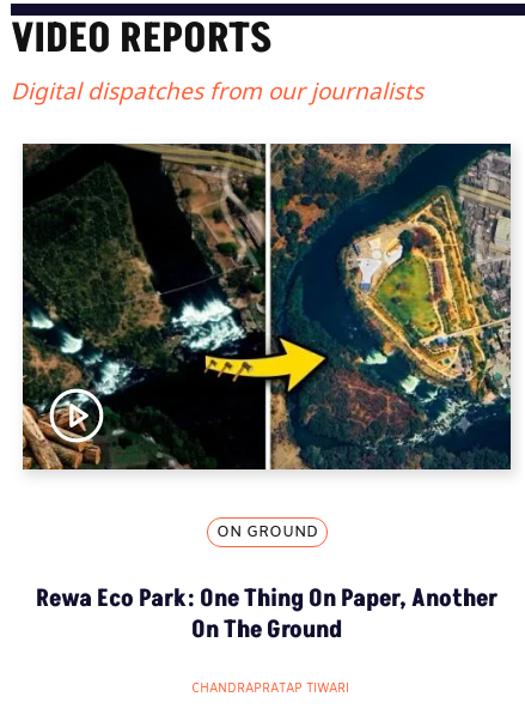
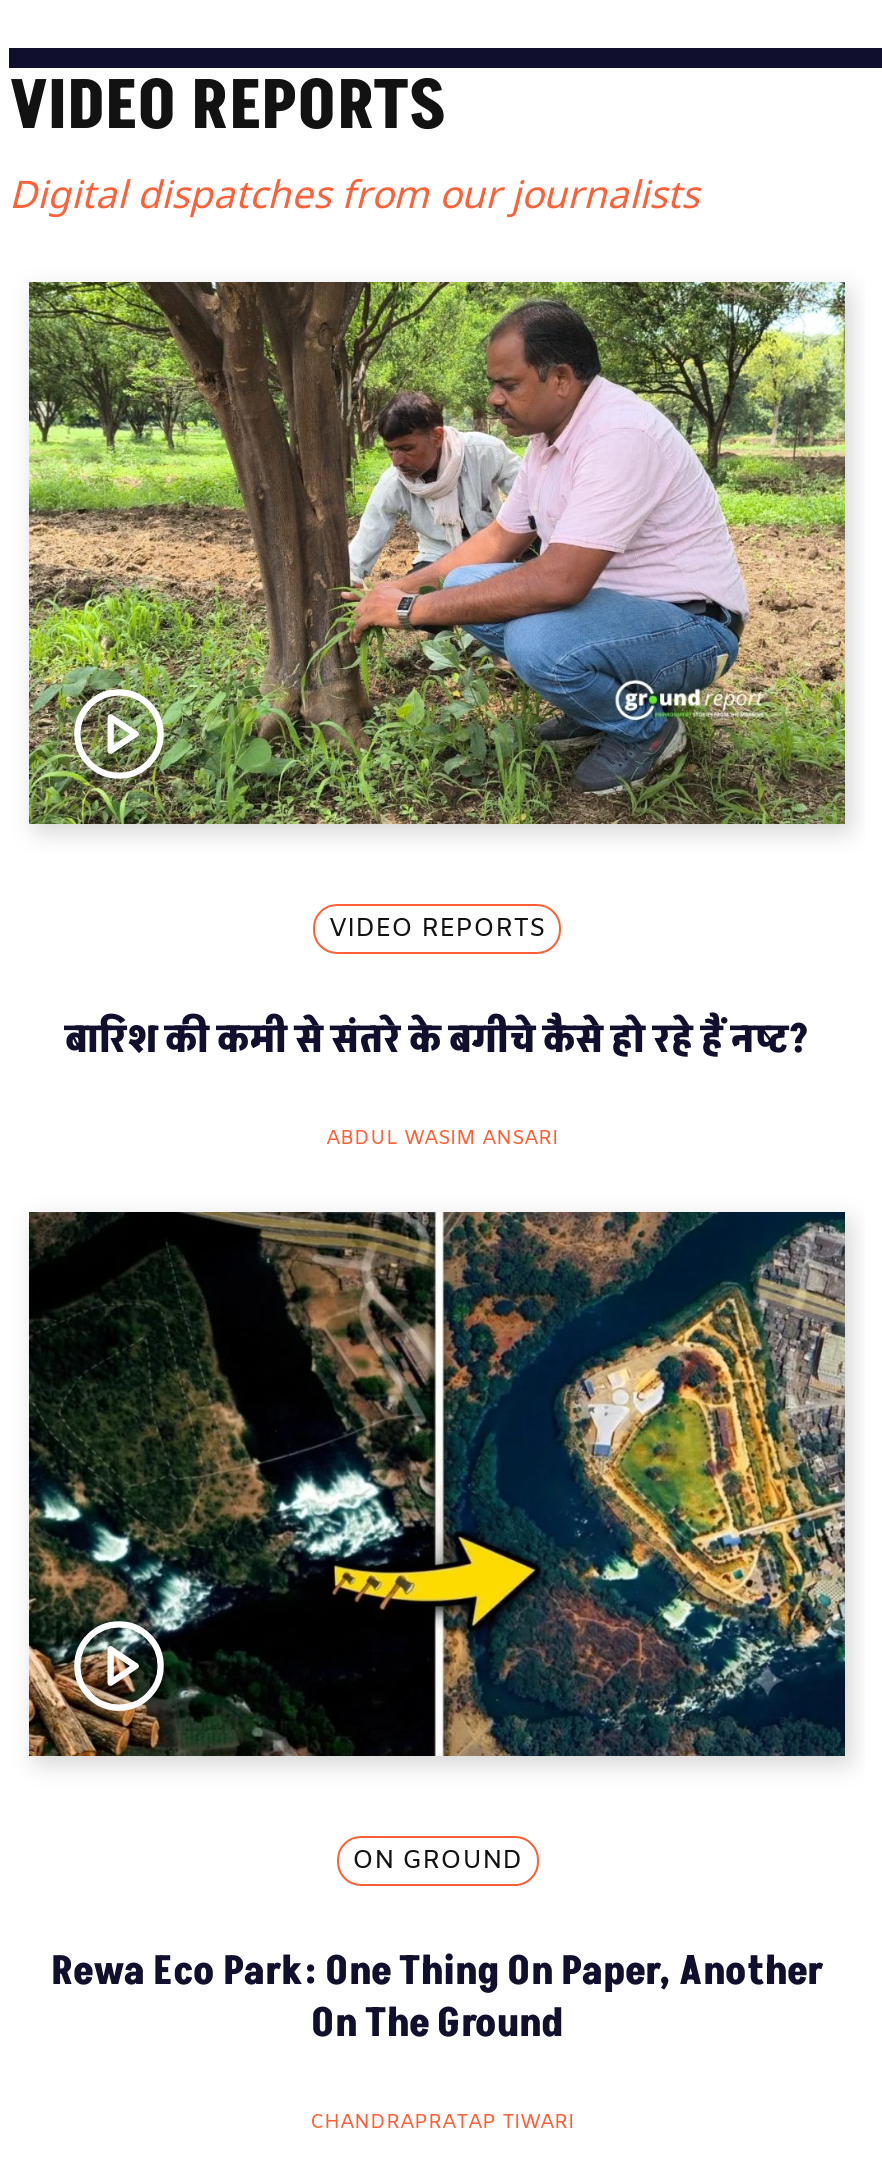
+ [image]

+ VIDEO REPORTS
+ बारिश की कमी से संतरे के बगीचे कैसे हो रहे हैं नष्ट?
+ ABDUL WASIM ANSARI
